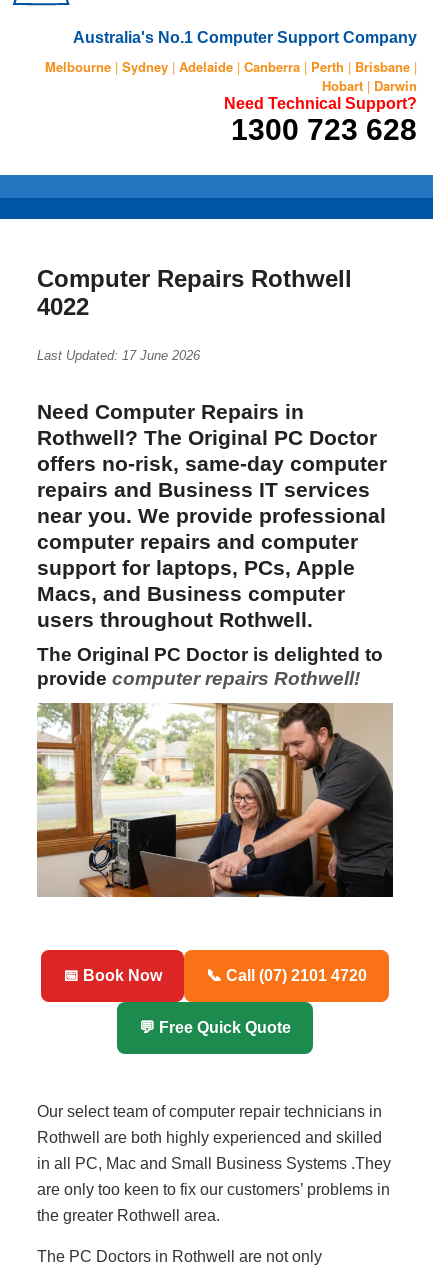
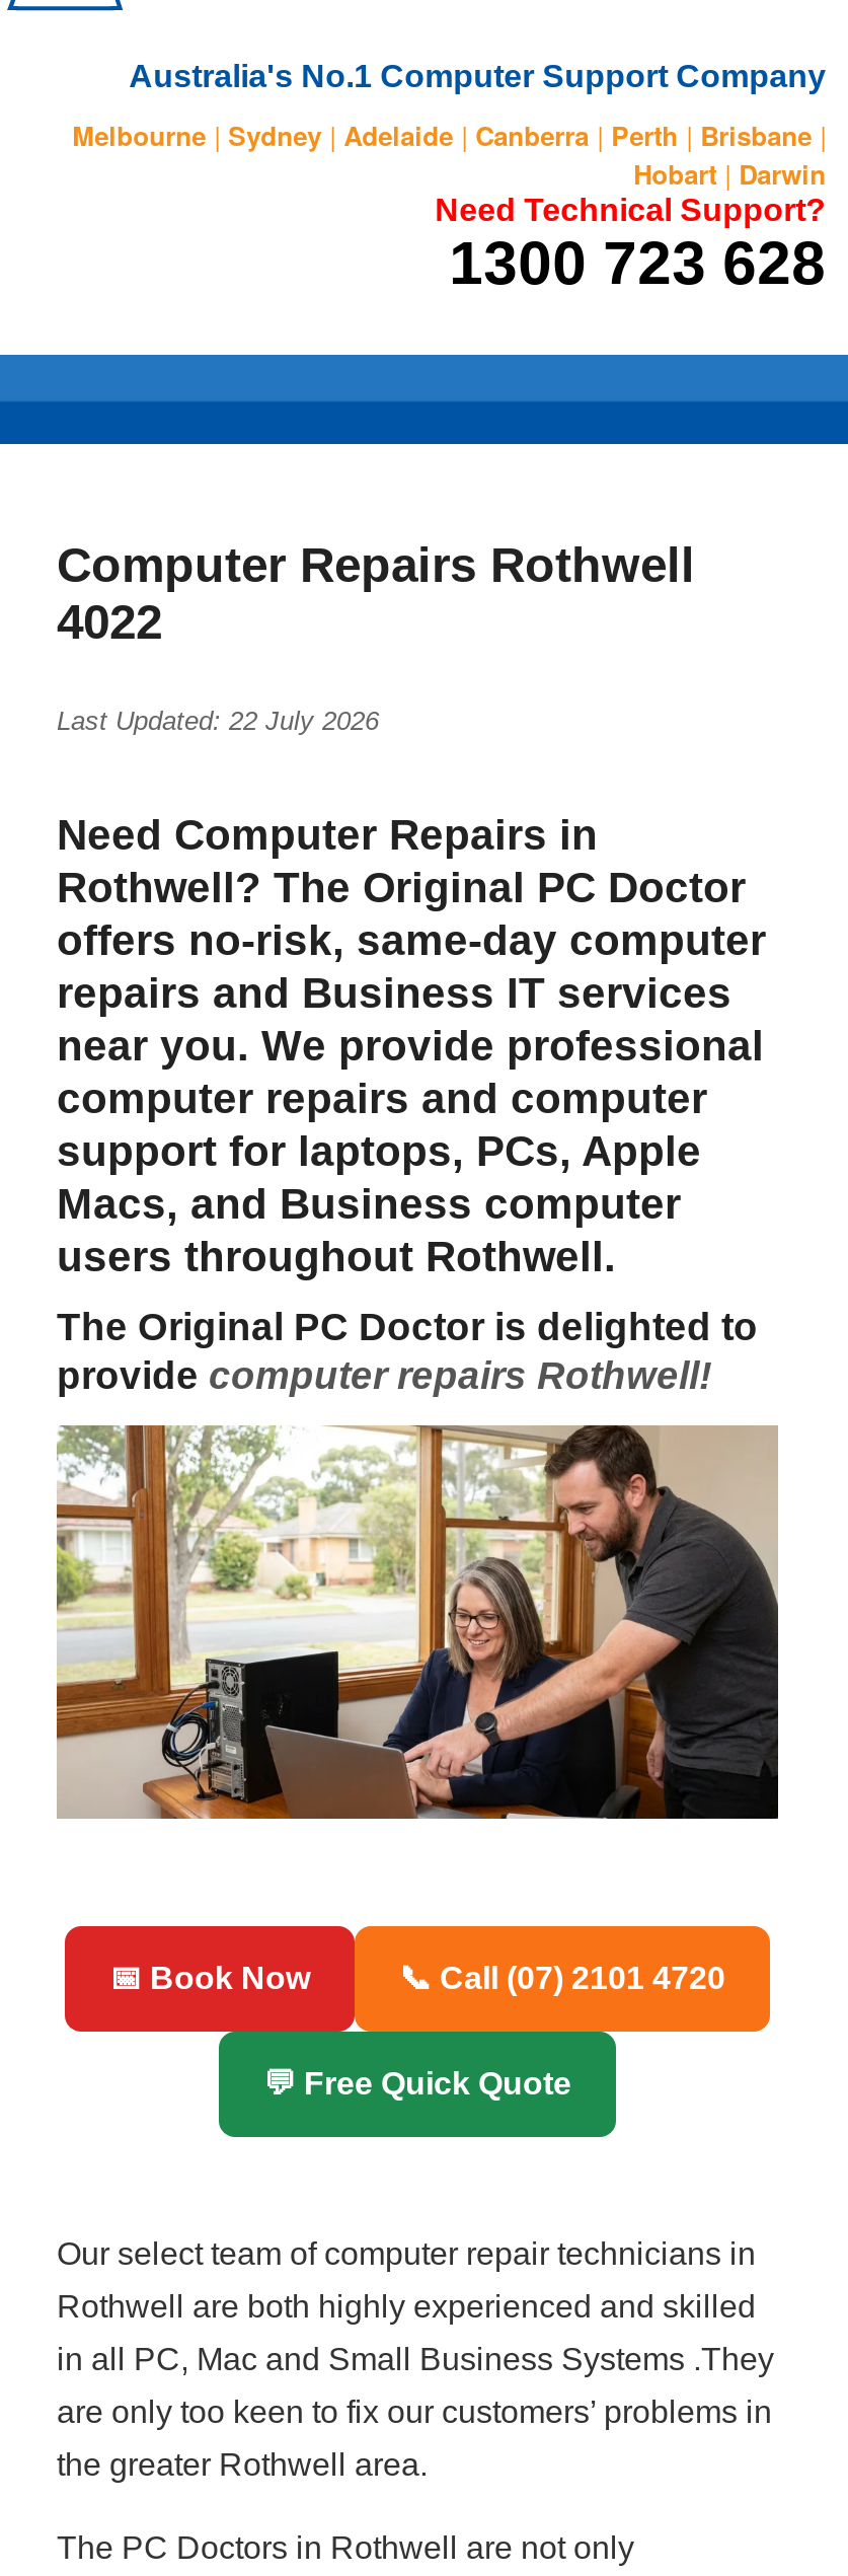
- Last Updated: 17 June 2026
+ Last Updated: 22 July 2026
